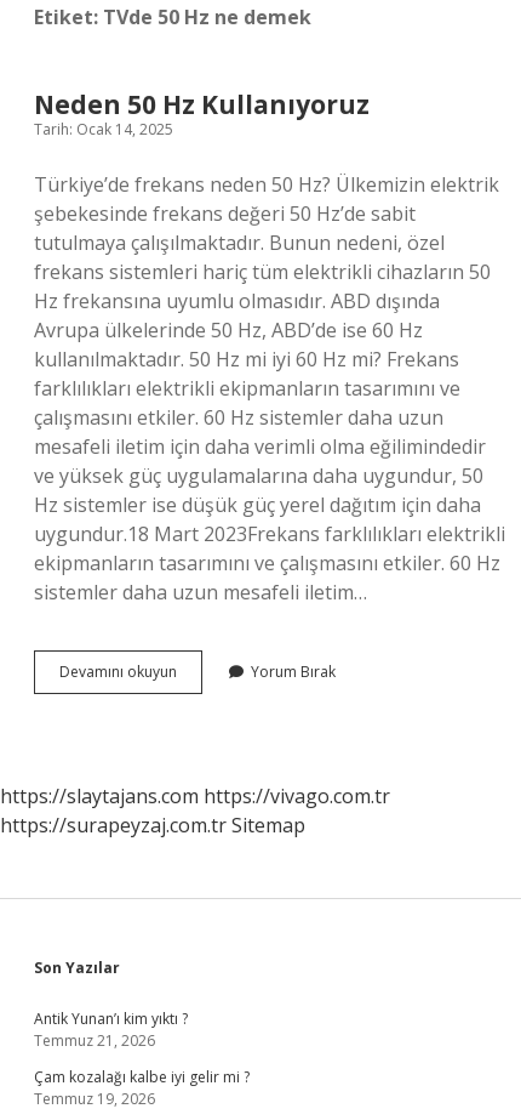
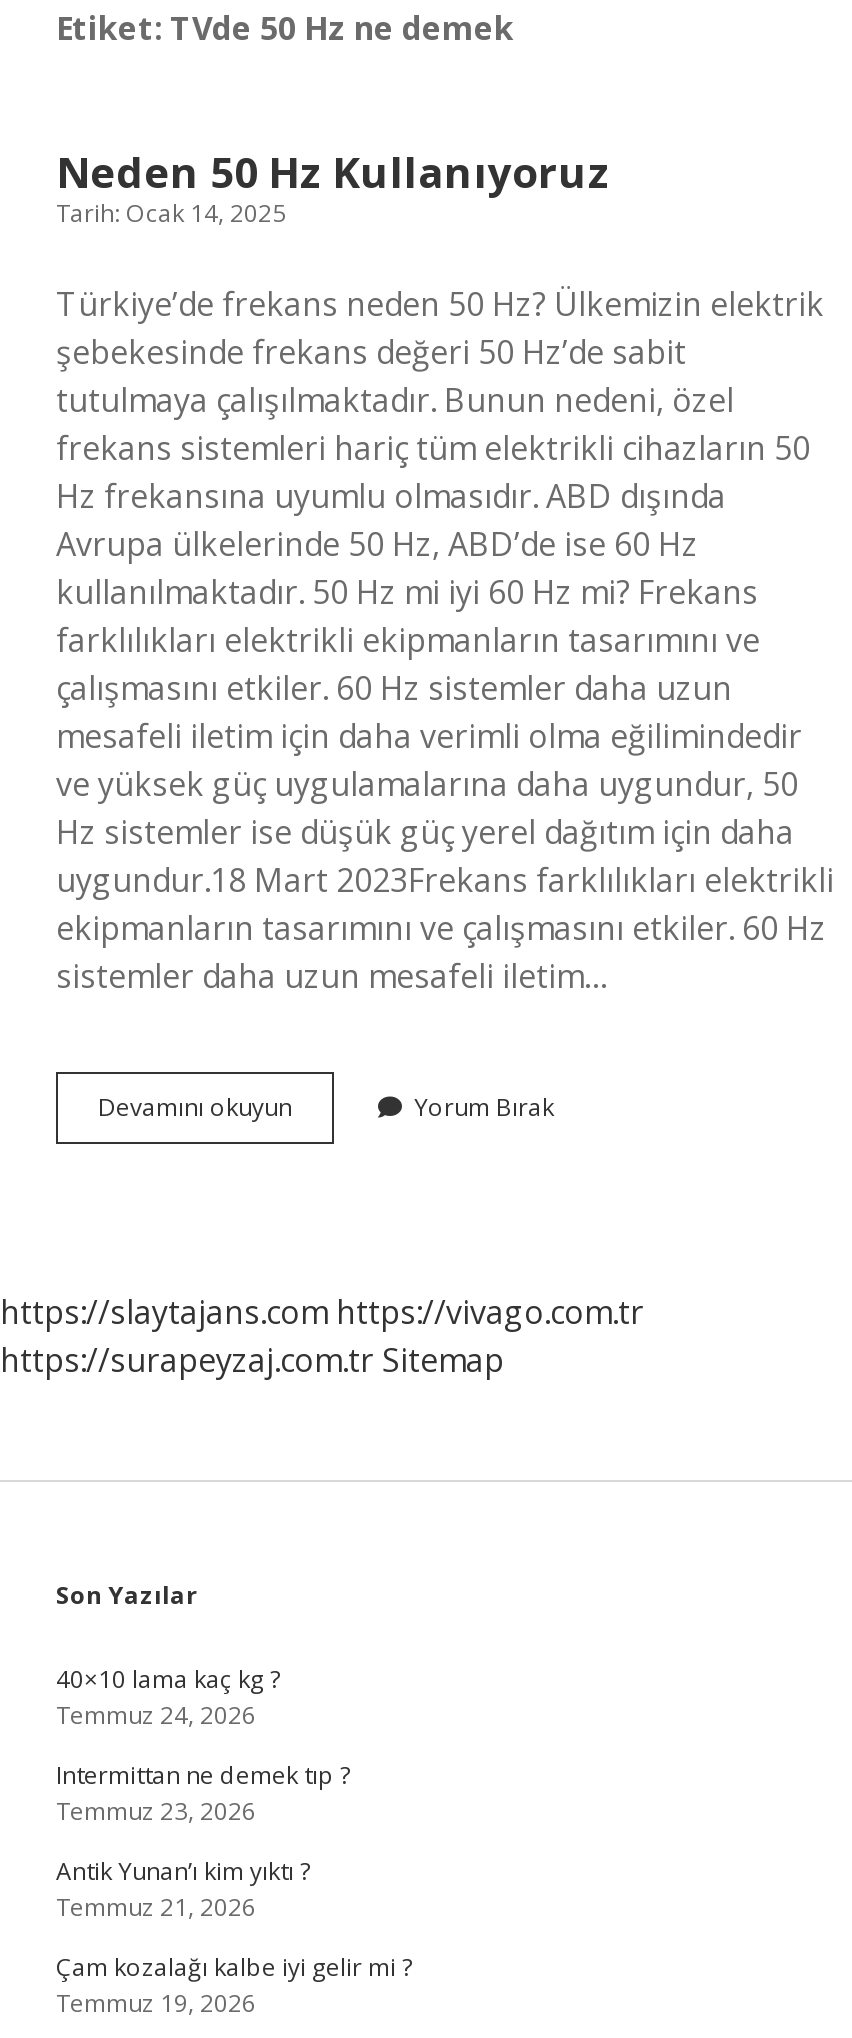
+ 40×10 lama kaç kg ?
+ Temmuz 24, 2026
+ Intermittan ne demek tıp ?
+ Temmuz 23, 2026
